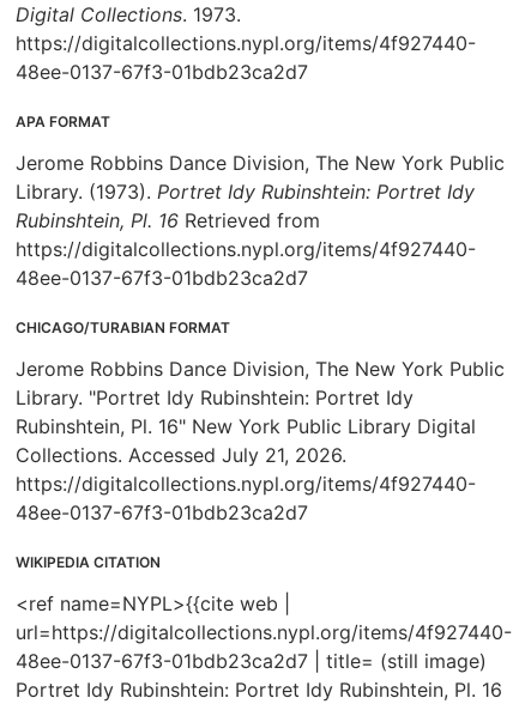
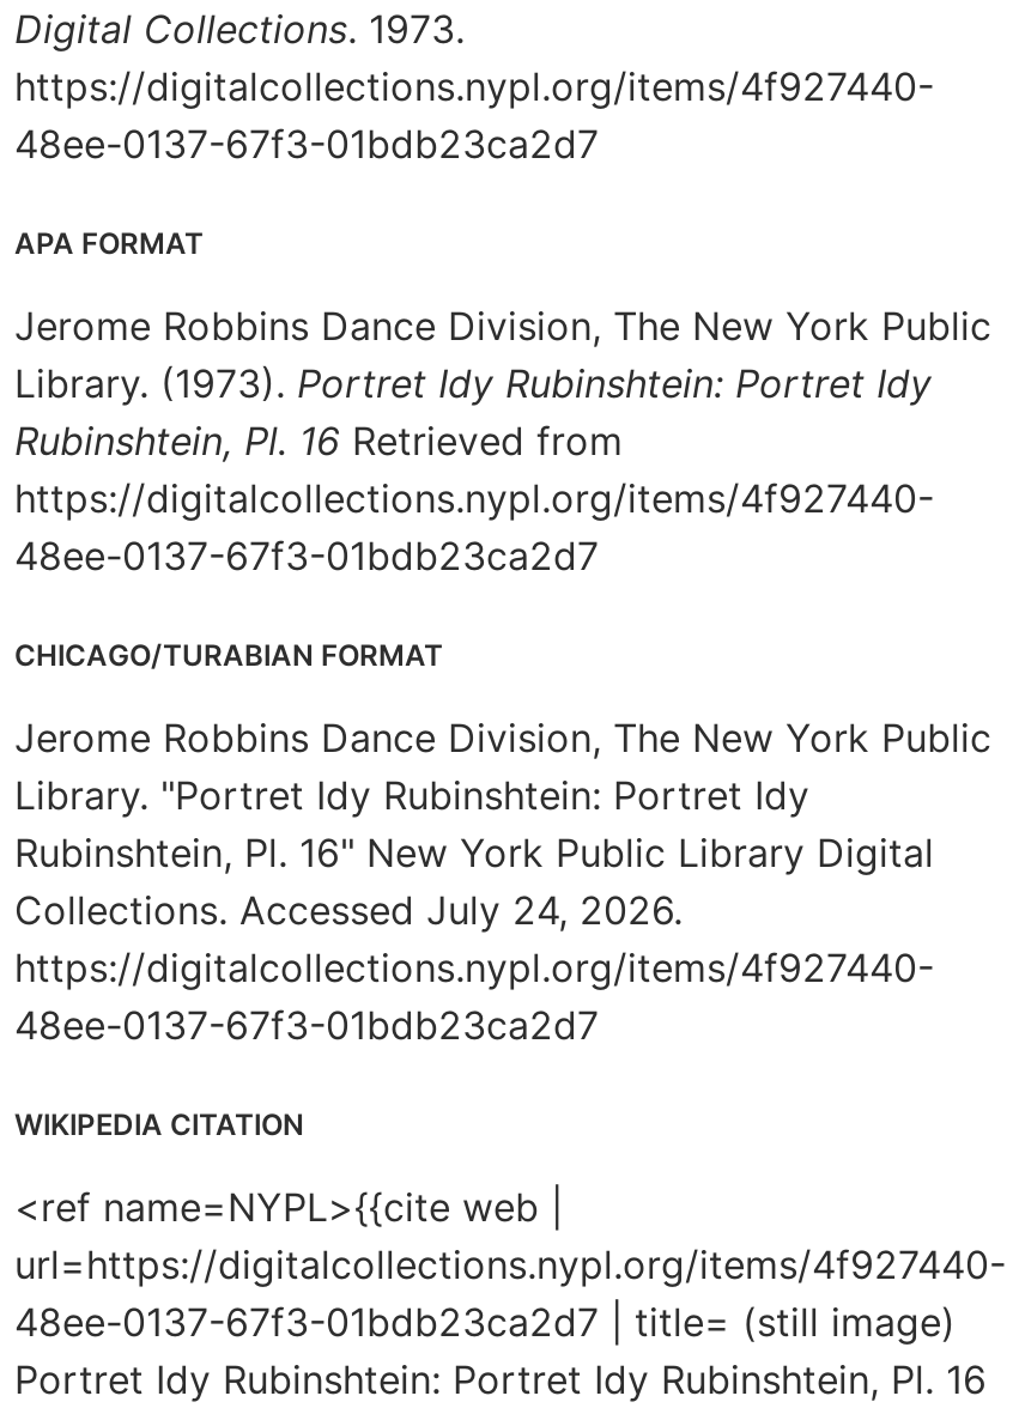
- Collections. Accessed July 21, 2026.
+ Collections. Accessed July 24, 2026.
